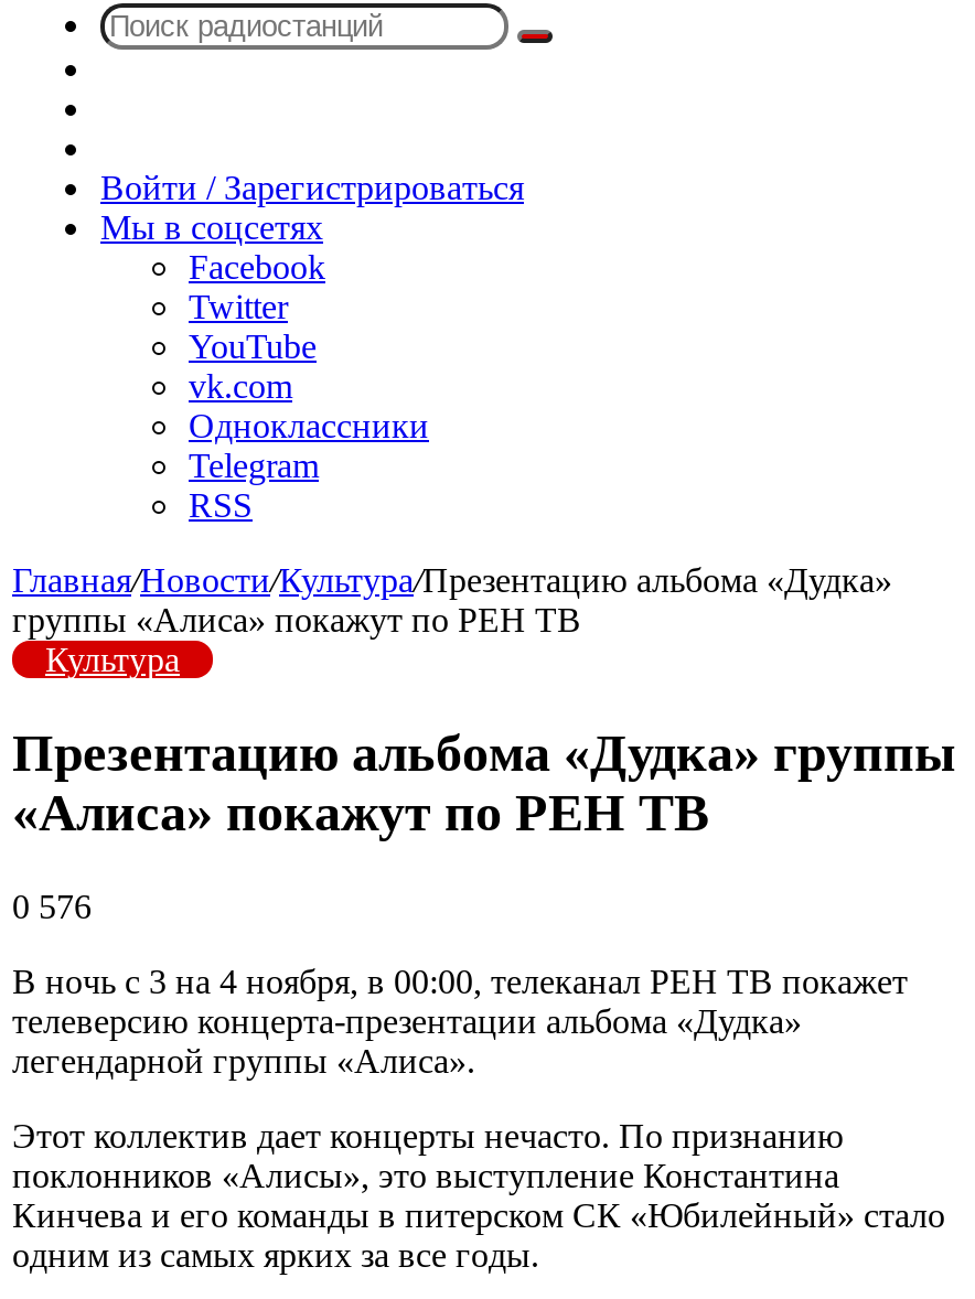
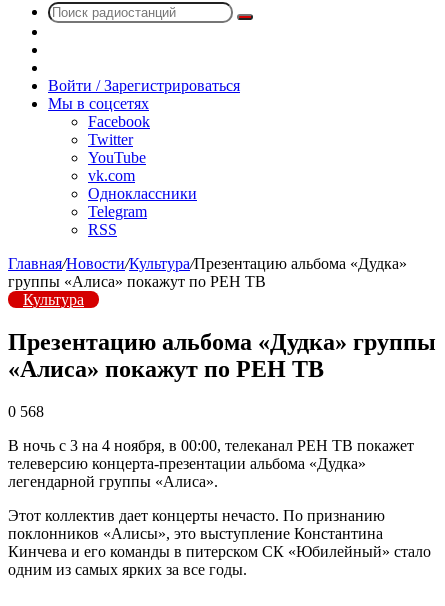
- 0 576
+ 0 568
